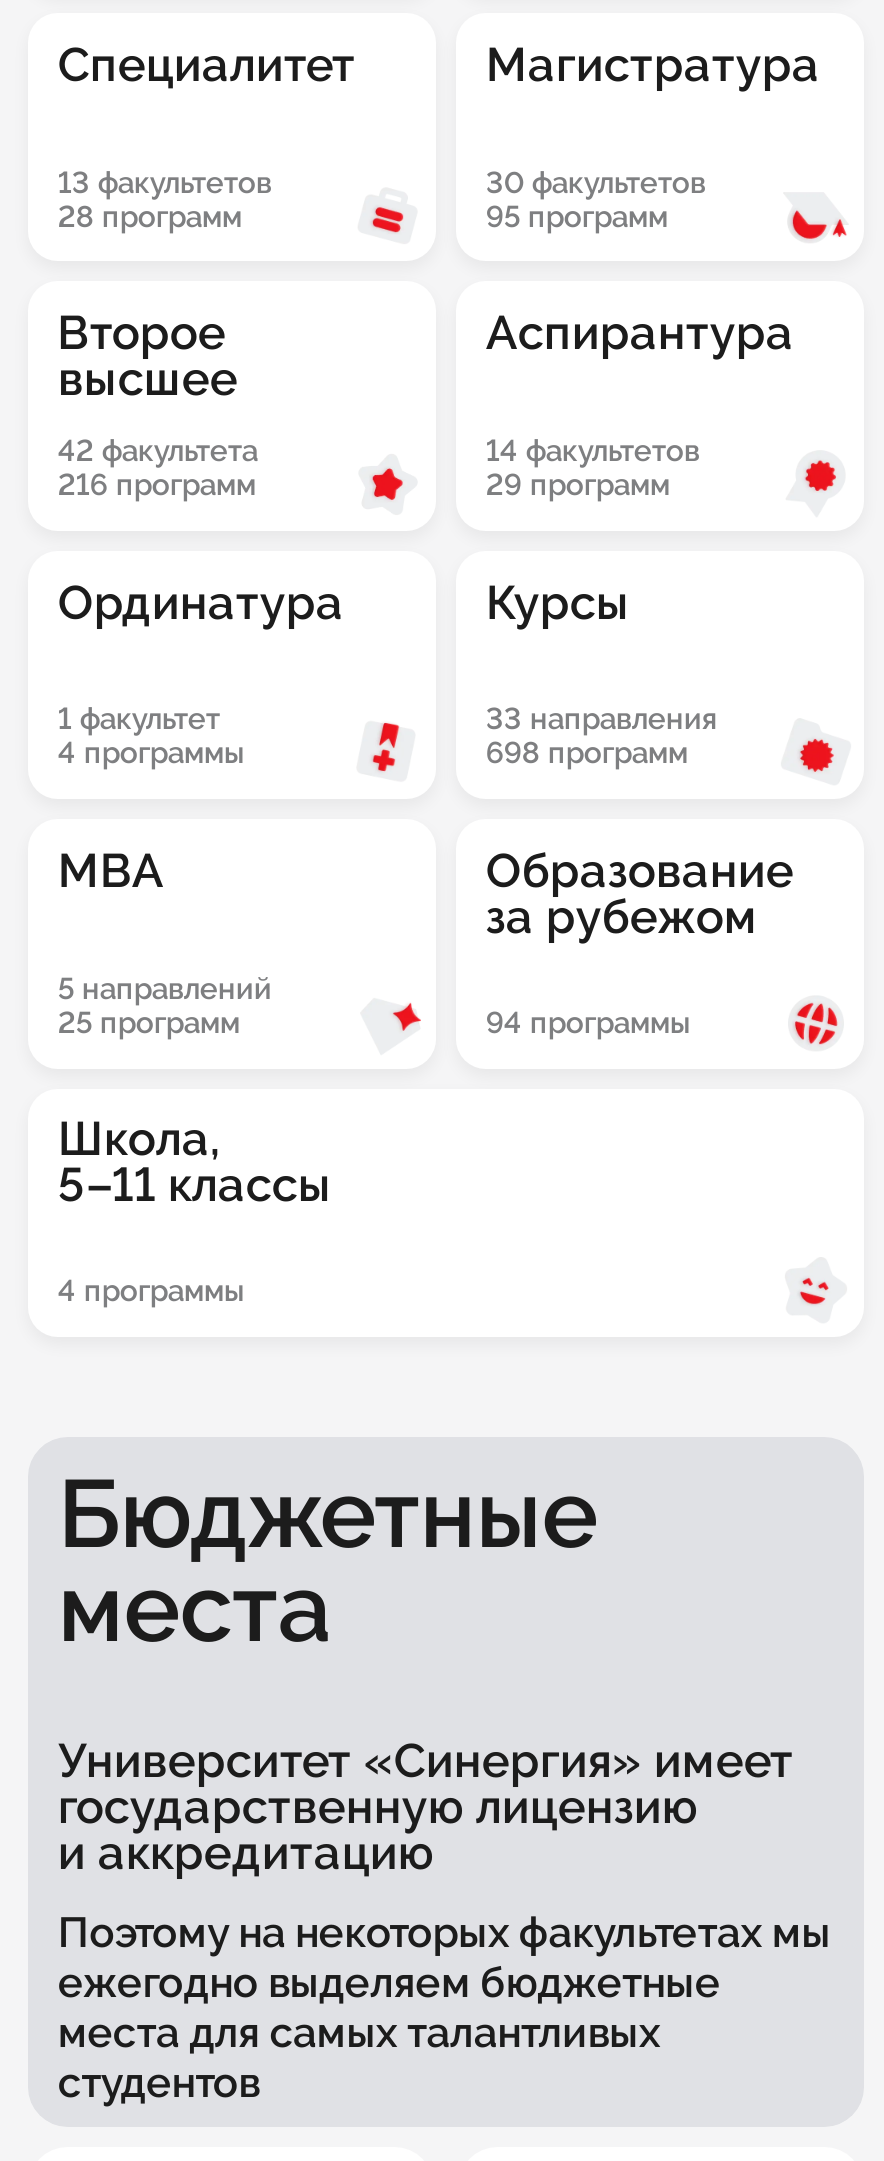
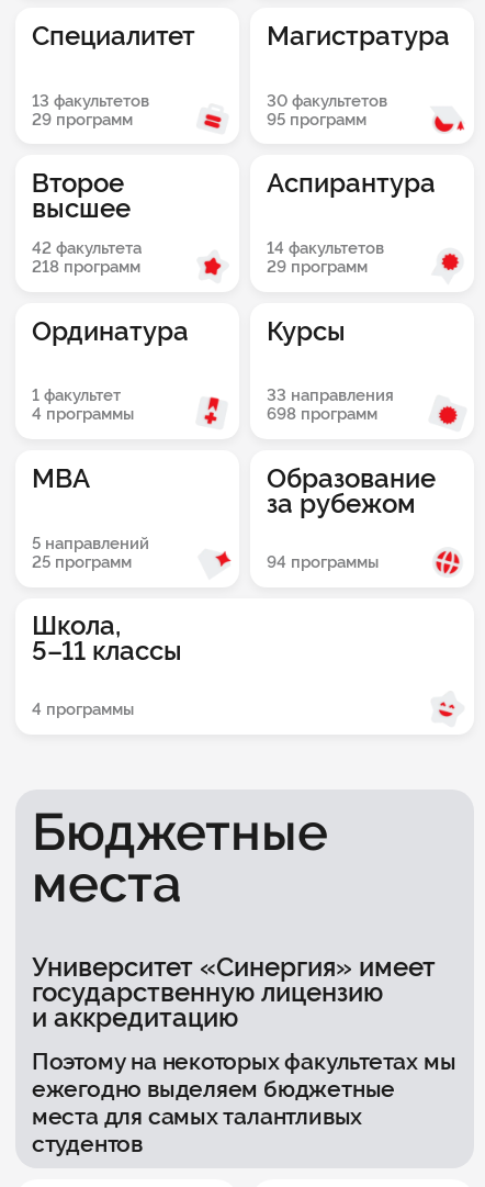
- 28 программ
+ 29 программ

- 216 программ
+ 218 программ
